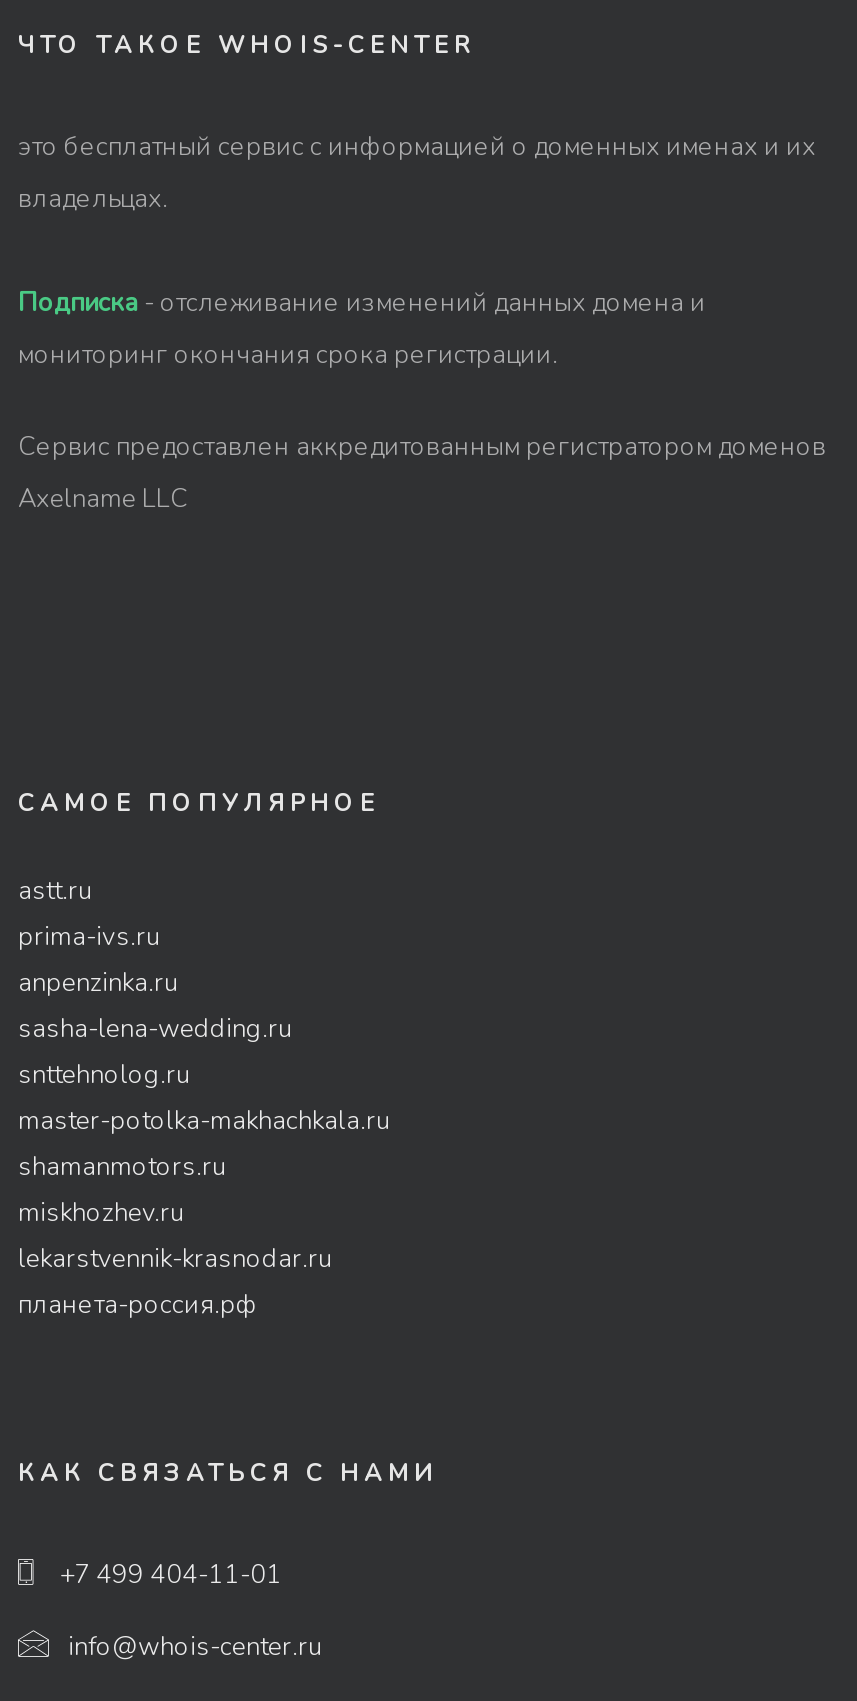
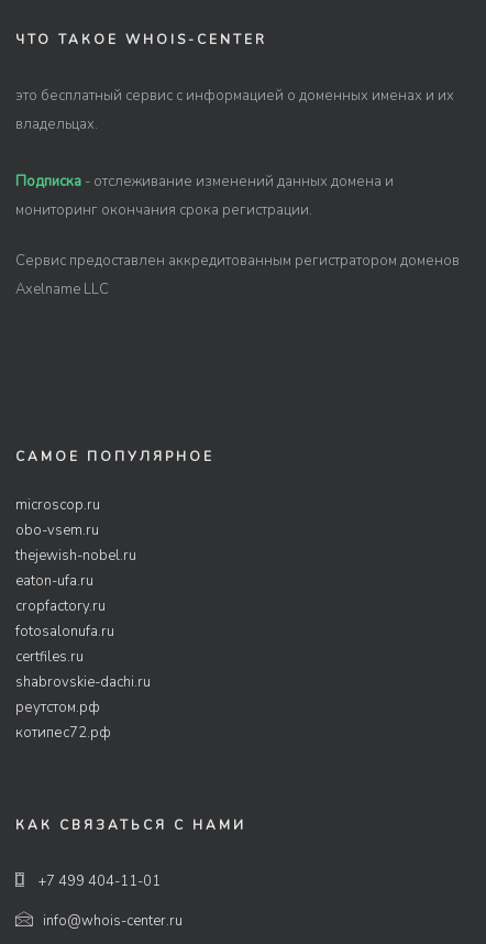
- astt.ru
- prima-ivs.ru
- anpenzinka.ru
- sasha-lena-wedding.ru
- snttehnolog.ru
- master-potolka-makhachkala.ru
- shamanmotors.ru
- miskhozhev.ru
- lekarstvennik-krasnodar.ru
- планета-россия.рф
+ microscop.ru
+ obo-vsem.ru
+ thejewish-nobel.ru
+ eaton-ufa.ru
+ cropfactory.ru
+ fotosalonufa.ru
+ certfiles.ru
+ shabrovskie-dachi.ru
+ реутстом.рф
+ котипес72.рф
